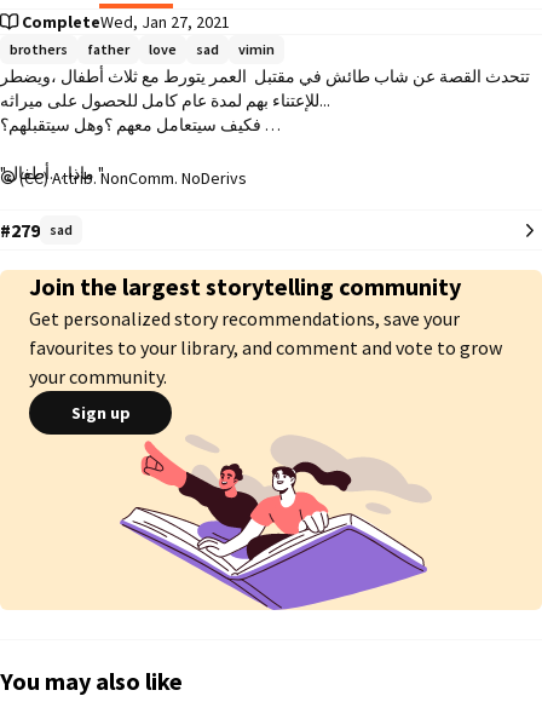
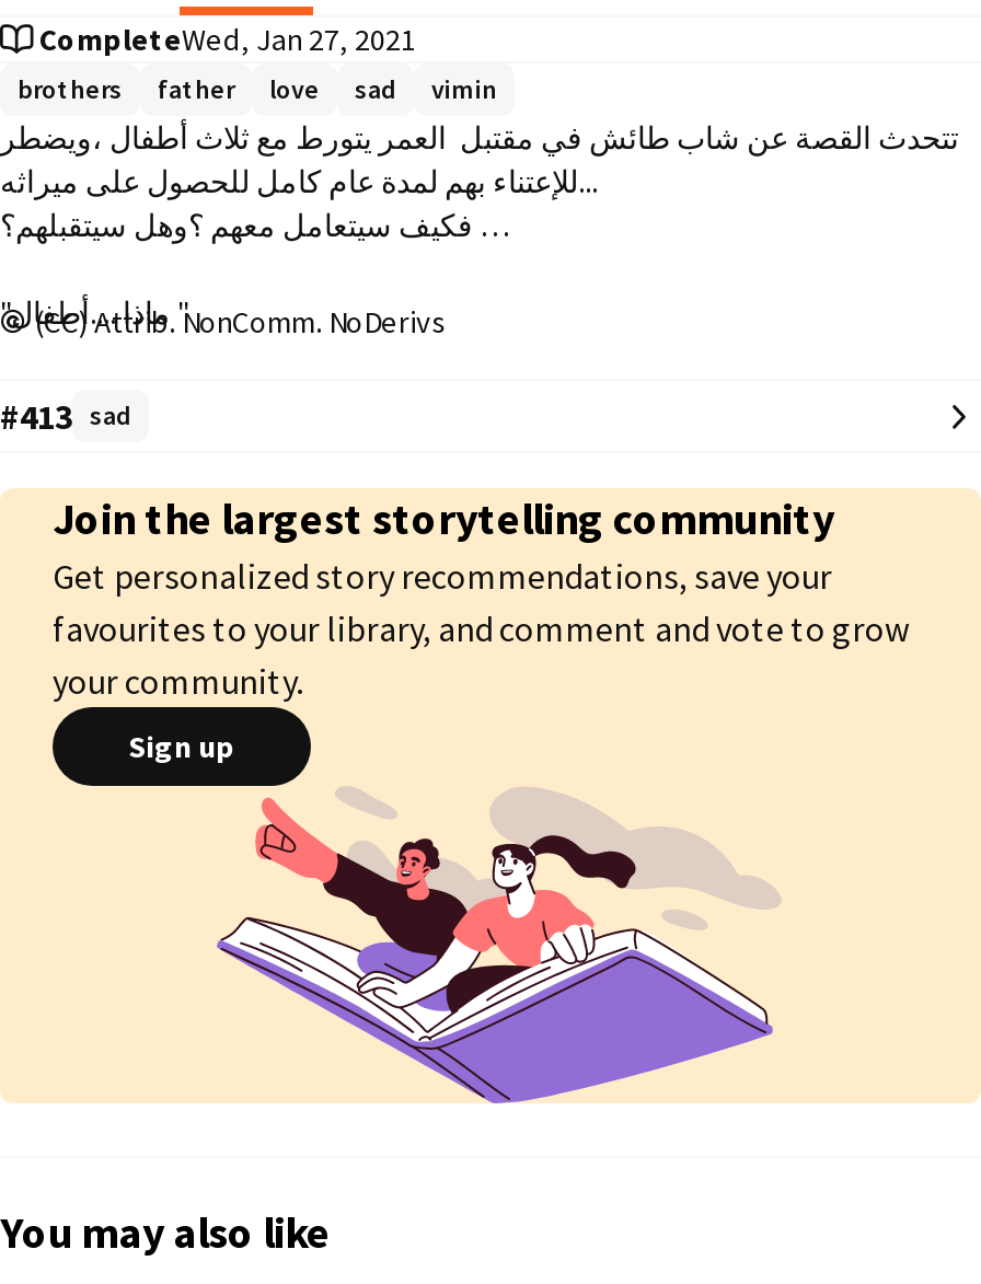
- #279 sad
+ #413 sad
